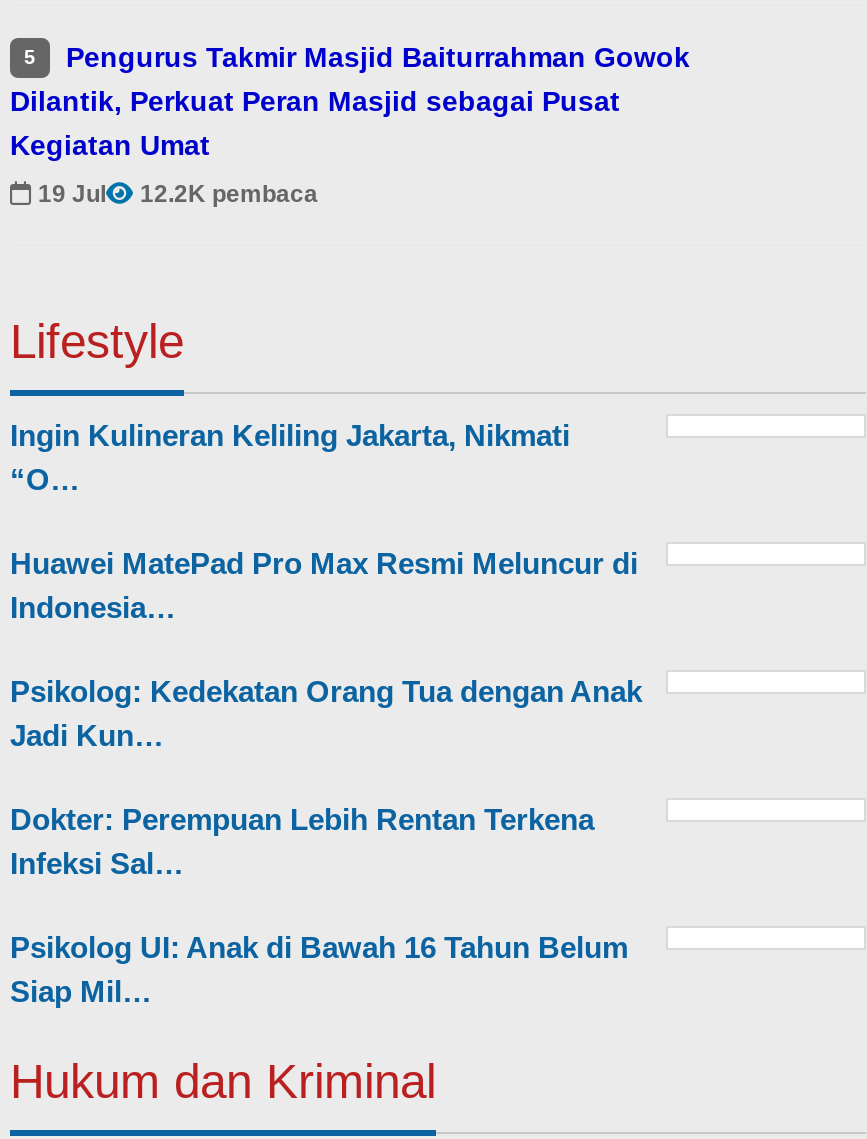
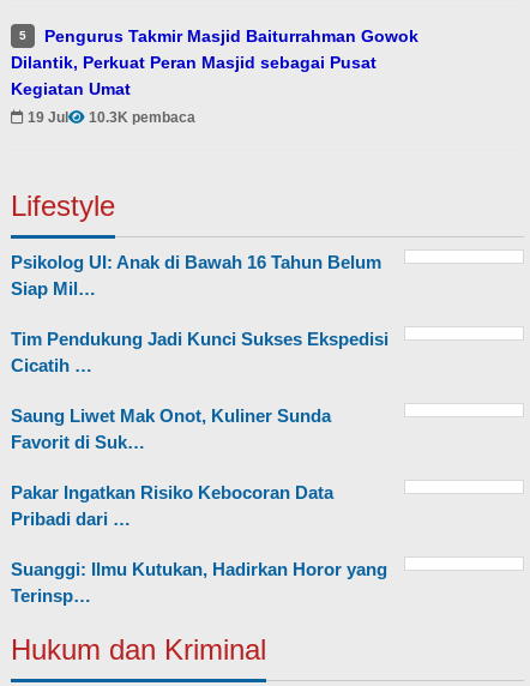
- 19 Jul 12.2K pembaca
+ 19 Jul 10.3K pembaca

- Ingin Kulineran Keliling Jakarta, Nikmati
- “O…
- Huawei MatePad Pro Max Resmi Meluncur di
- Indonesia…
- Psikolog: Kedekatan Orang Tua dengan Anak
- Jadi Kun…
- Dokter: Perempuan Lebih Rentan Terkena
- Infeksi Sal…

moved up: Psikolog UI: Anak di Bawah 16 Tahun Belum | Siap Mil…

+ Tim Pendukung Jadi Kunci Sukses Ekspedisi
+ Cicatih …
+ Saung Liwet Mak Onot, Kuliner Sunda
+ Favorit di Suk…
+ Pakar Ingatkan Risiko Kebocoran Data
+ Pribadi dari …
+ Suanggi: Ilmu Kutukan, Hadirkan Horor yang
+ Terinsp…
